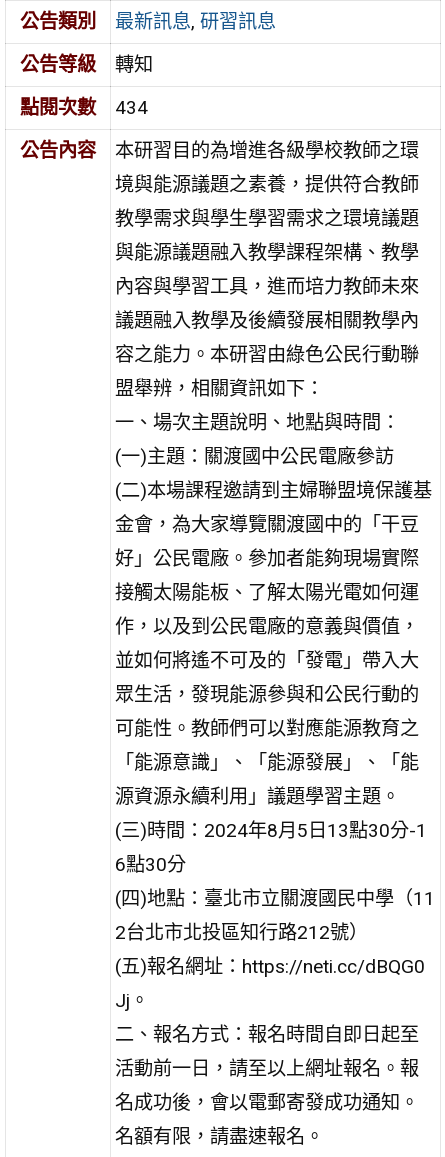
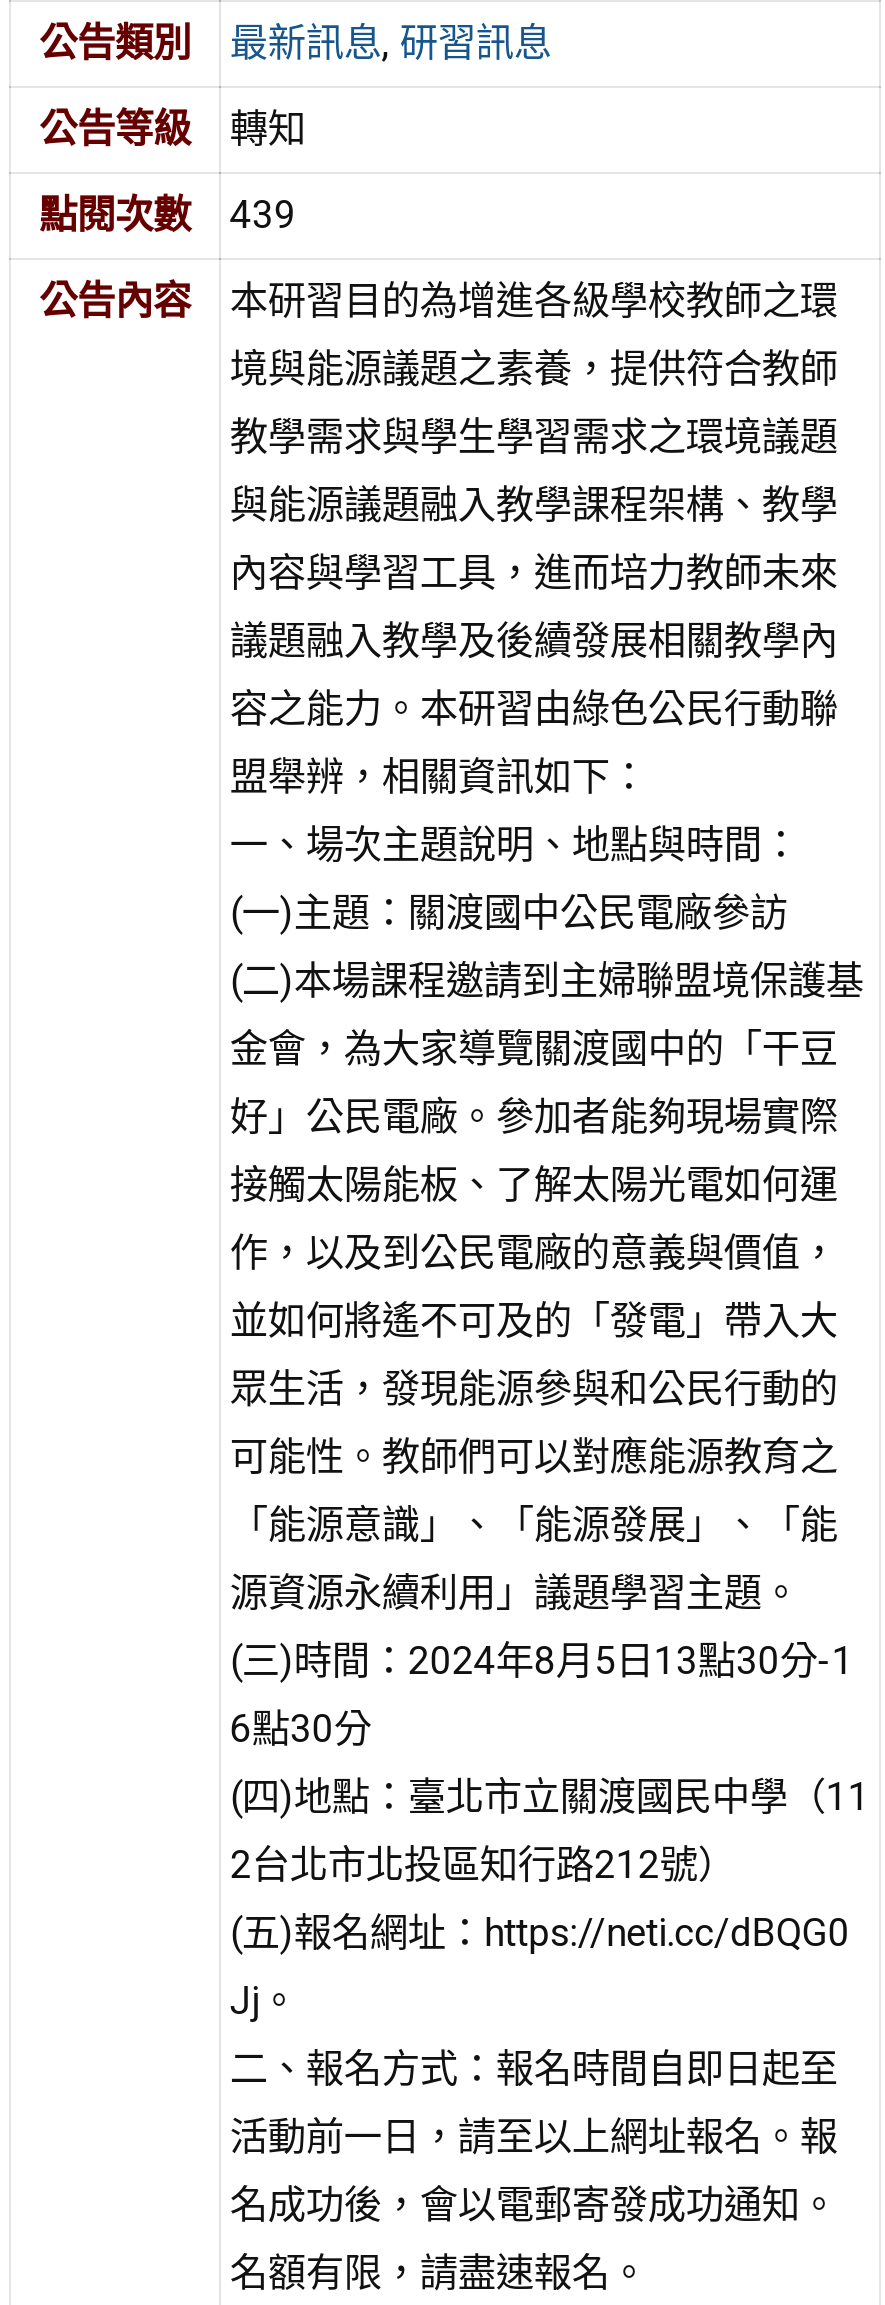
- 點閱次數 434
+ 點閱次數 439
